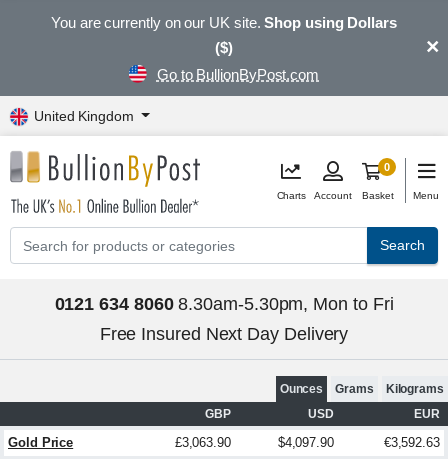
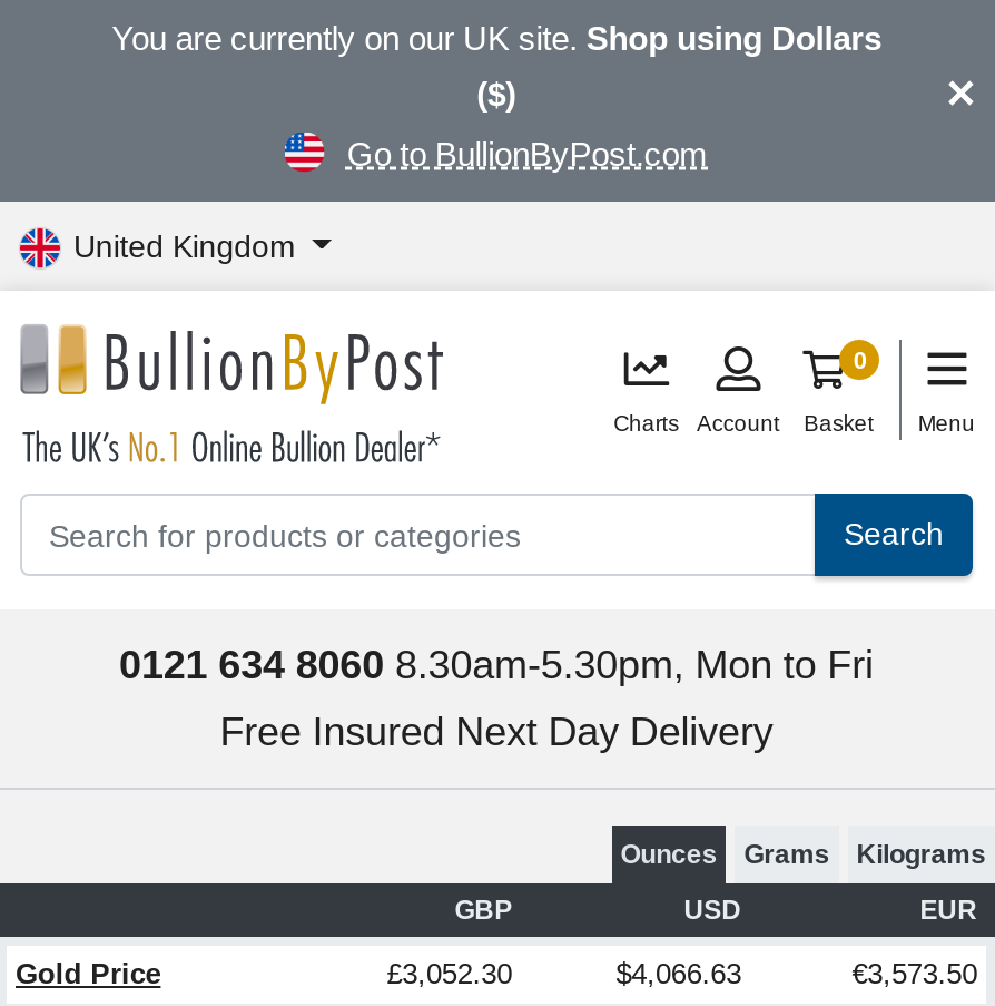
- £3,063.90
+ £3,052.30

- $4,097.90
+ $4,066.63

- €3,592.63
+ €3,573.50
